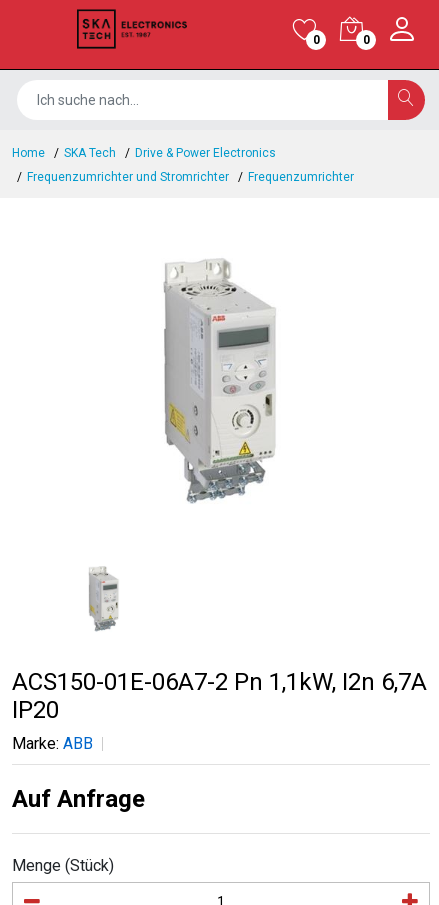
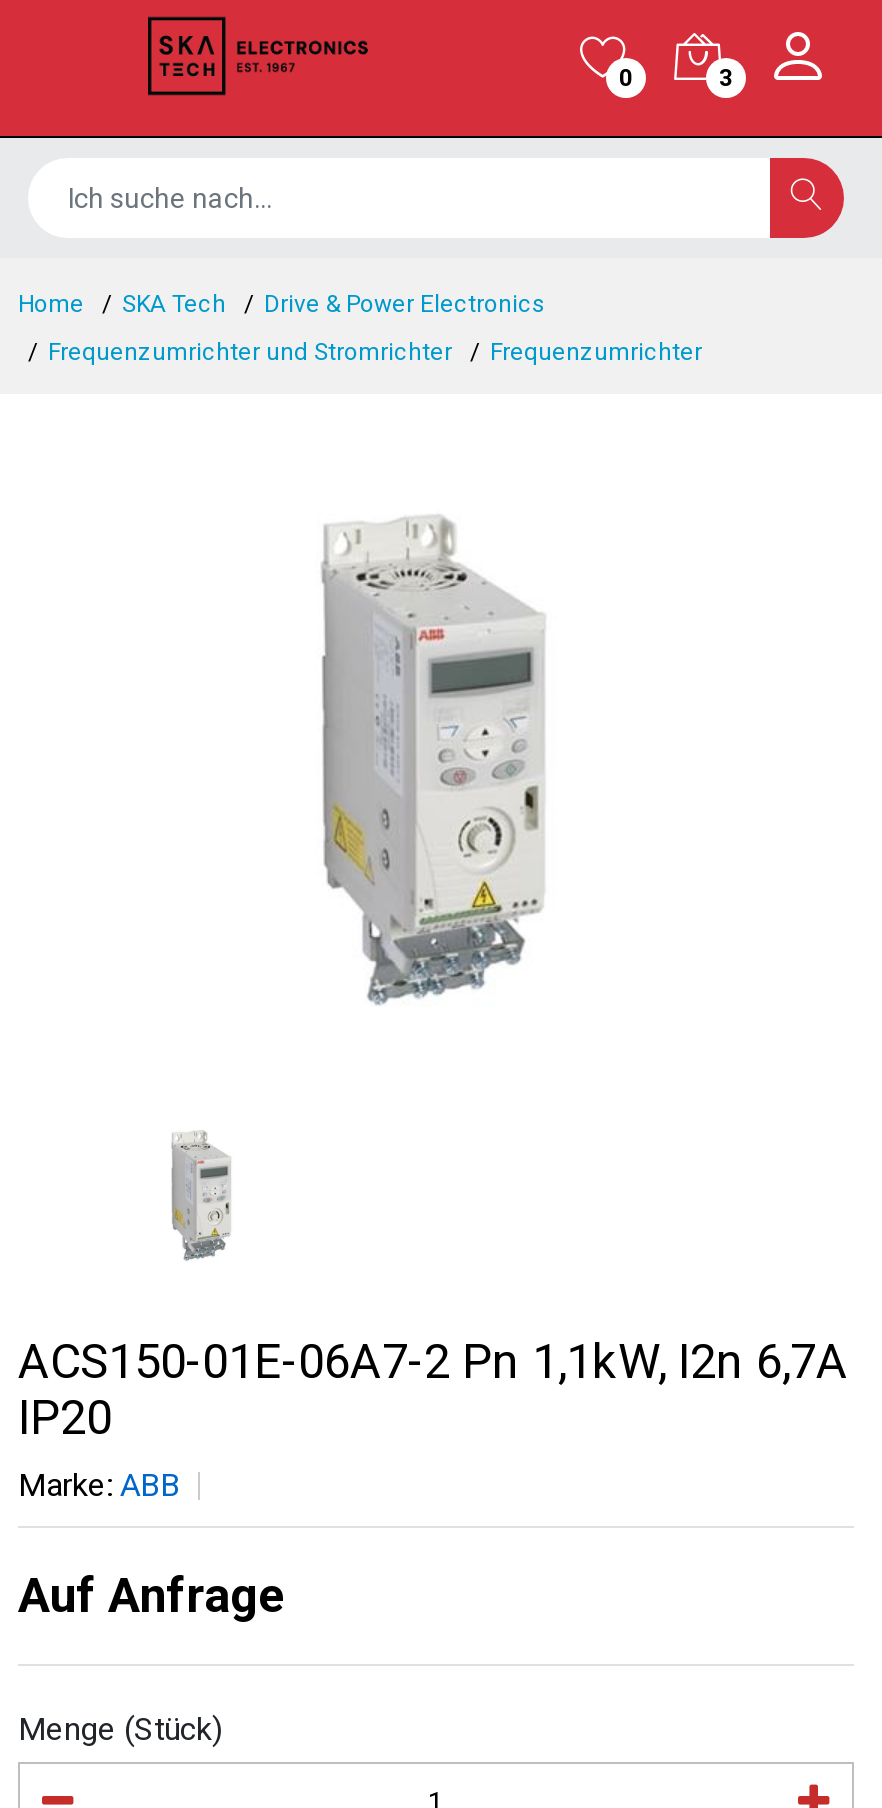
- 0
+ 3
